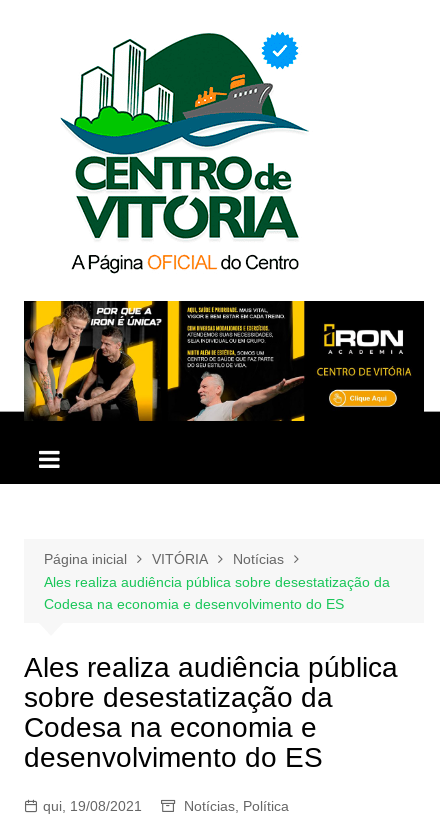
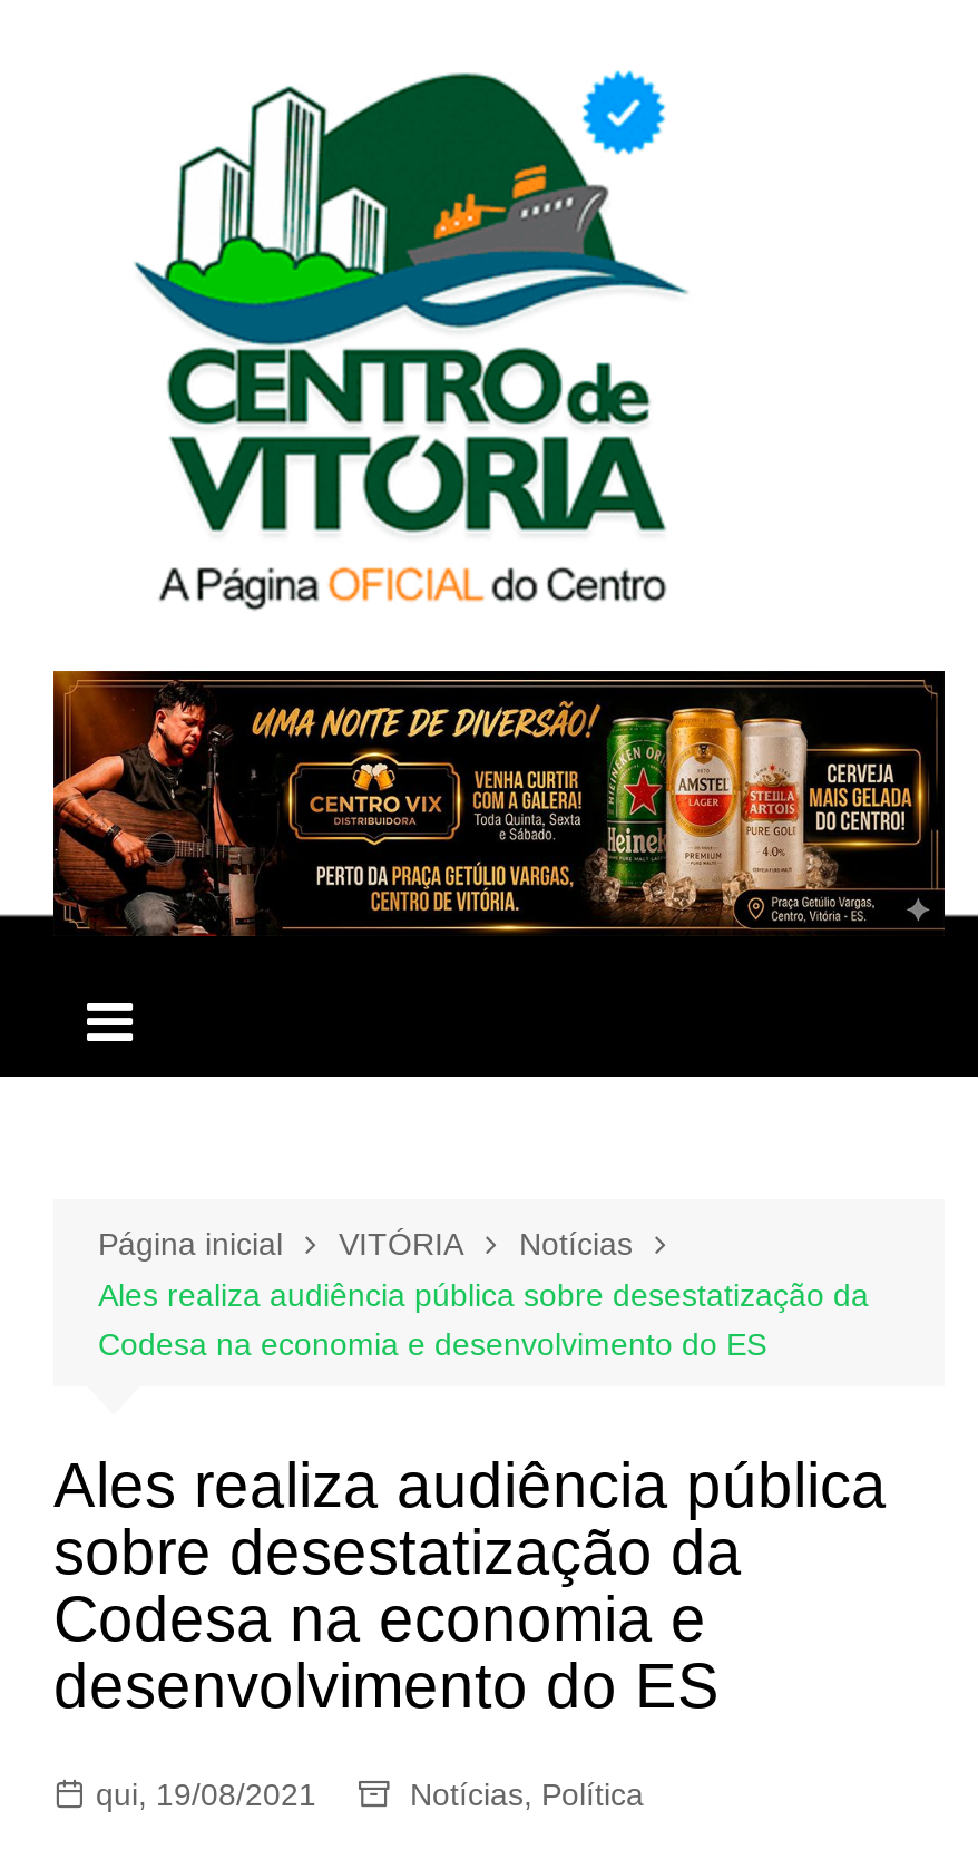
- [image]
+ [image]
